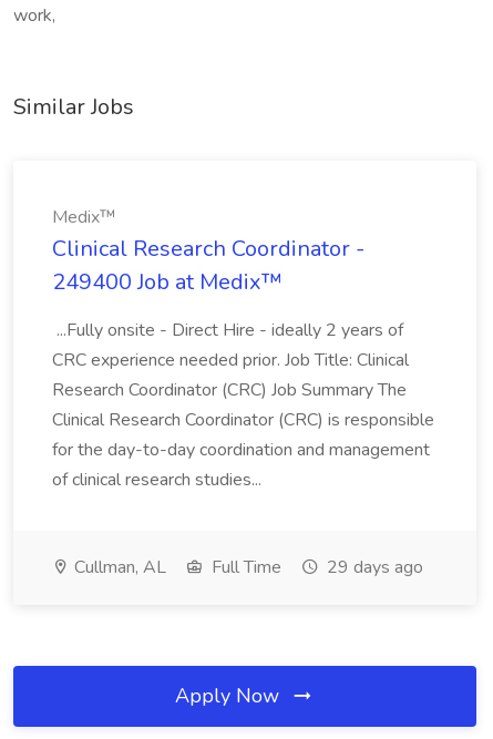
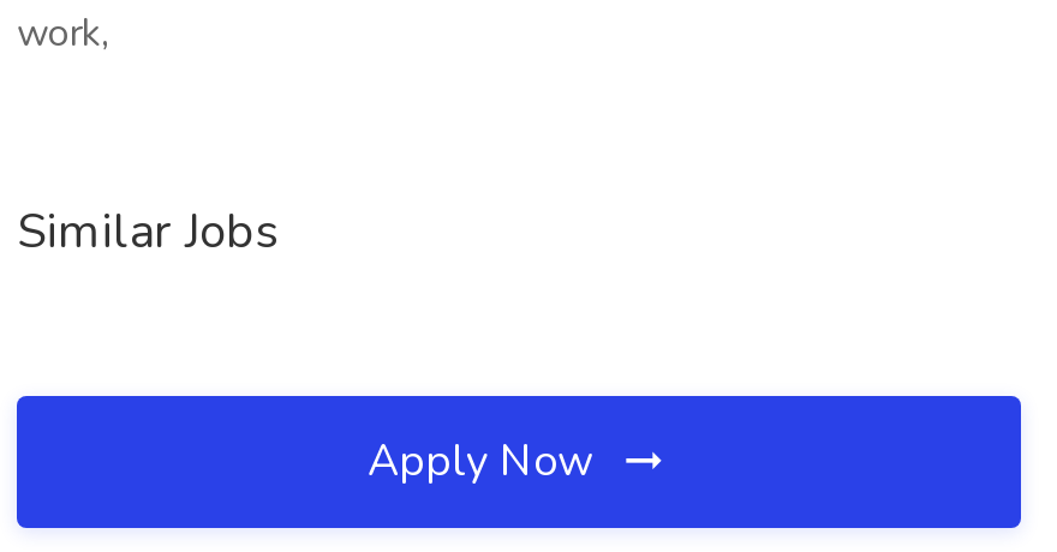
- Medix™
- Clinical Research Coordinator -
- 249400 Job at Medix™
- ...Fully onsite - Direct Hire - ideally 2 years of
- CRC experience needed prior. Job Title: Clinical
- Research Coordinator (CRC) Job Summary The
- Clinical Research Coordinator (CRC) is responsible
- for the day-to-day coordination and management
- of clinical research studies...

- Cullman, AL
- Full Time
- 29 days ago
